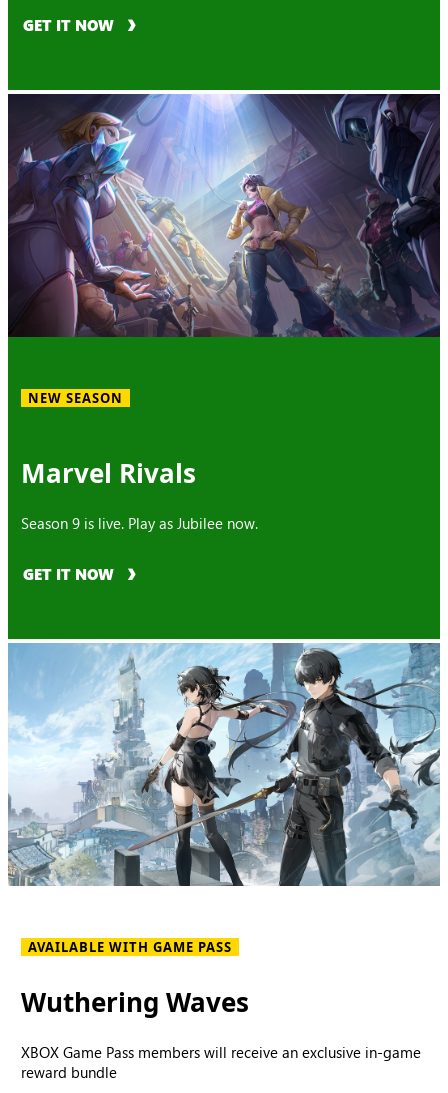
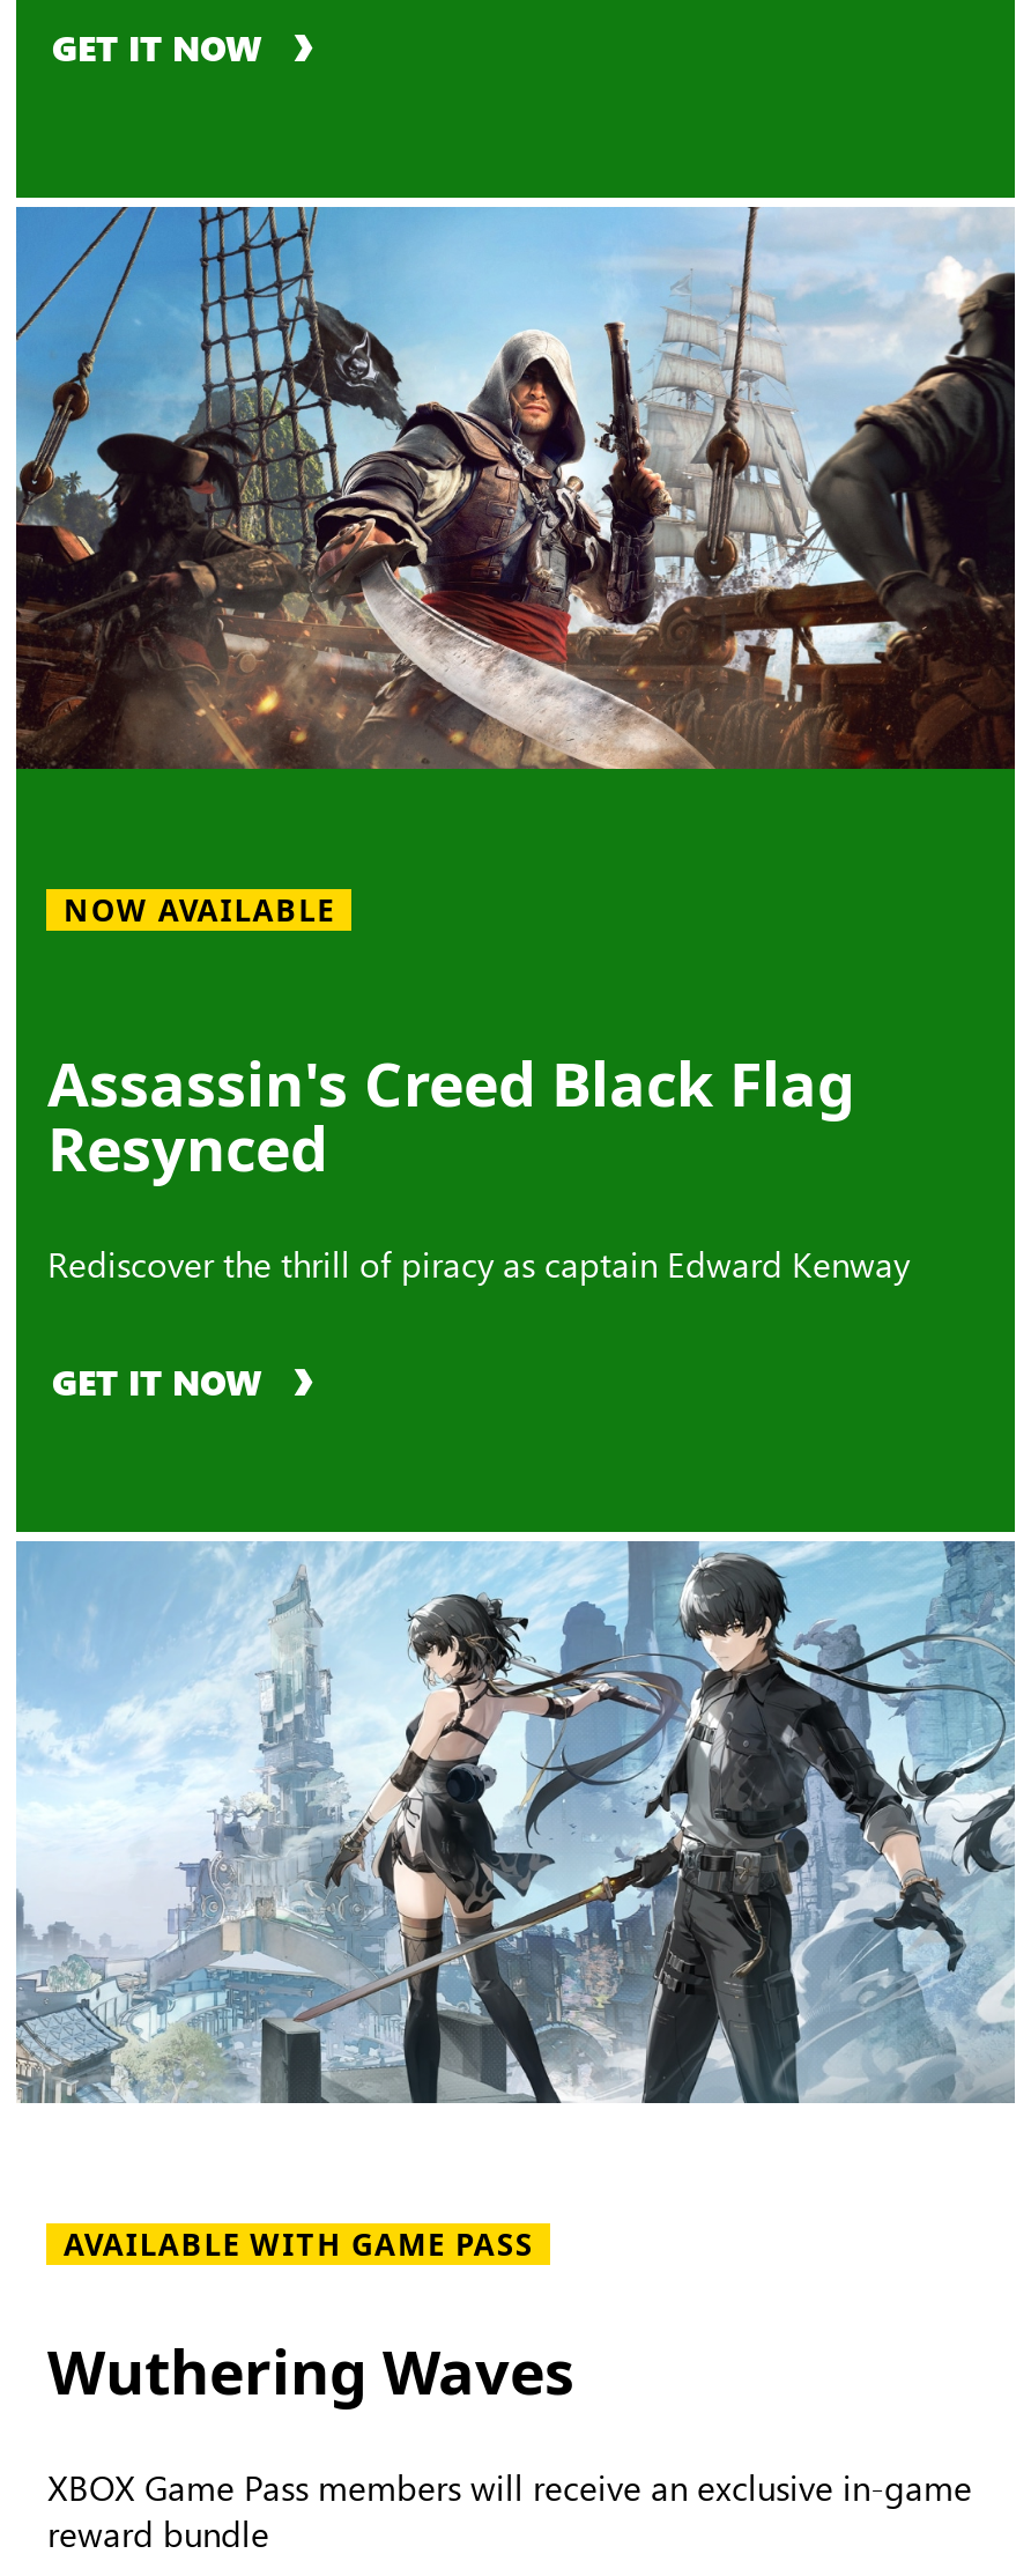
- [image]
+ [image]

- NEW SEASON
+ NOW AVAILABLE

- Marvel Rivals
+ Assassin's Creed Black Flag
+ Resynced

- Season 9 is live. Play as Jubilee now.
+ Rediscover the thrill of piracy as captain Edward Kenway
